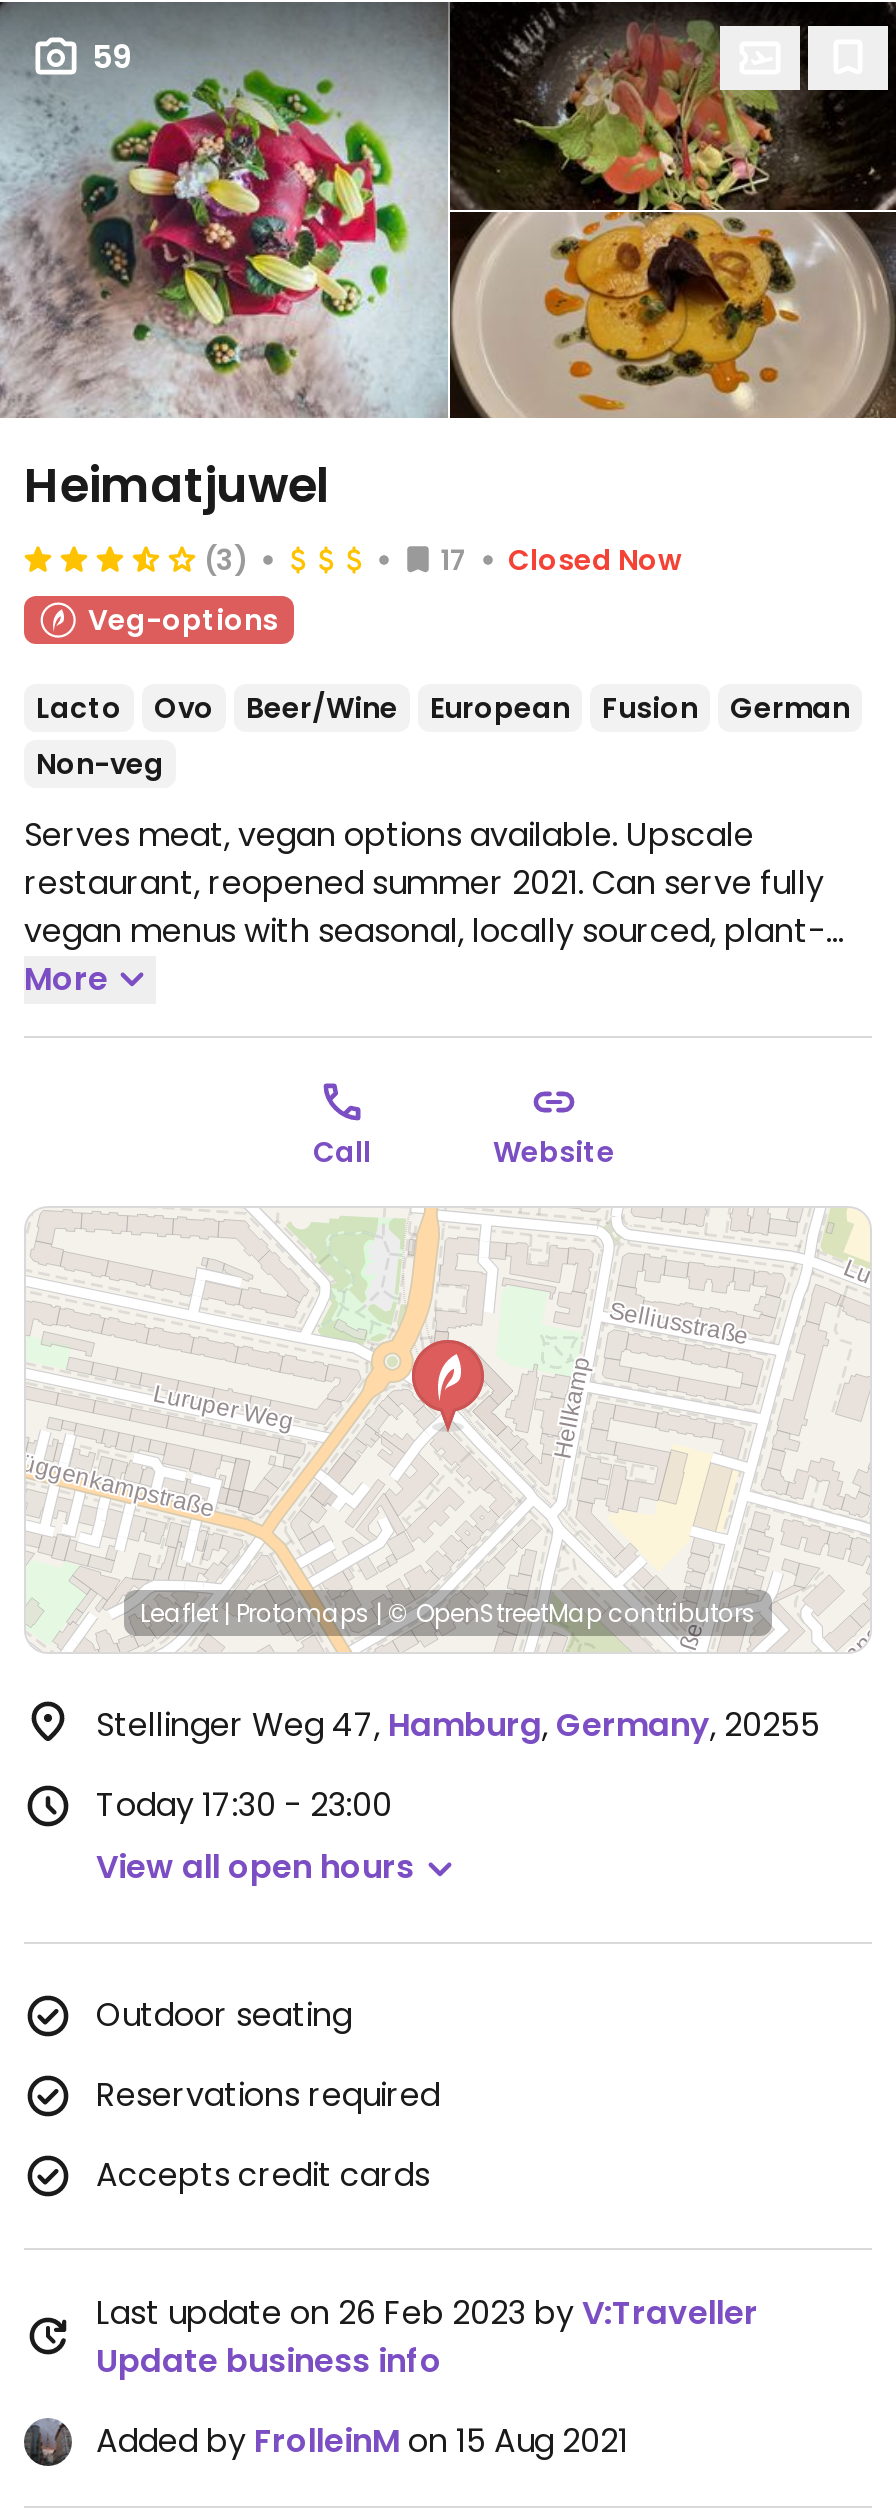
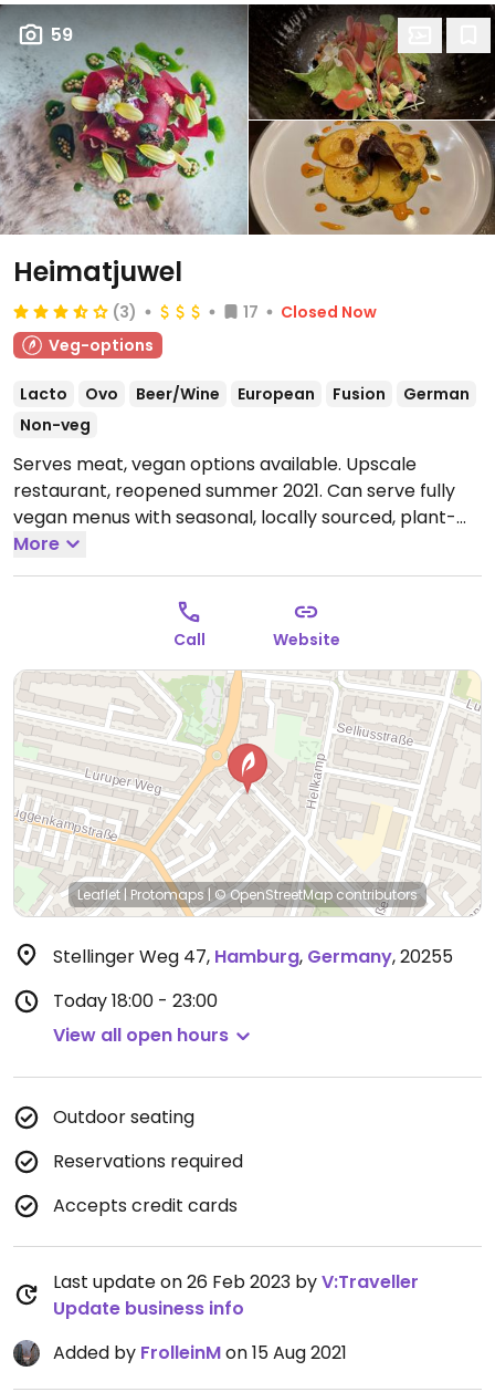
- Today 17:30 - 23:00
+ Today 18:00 - 23:00
